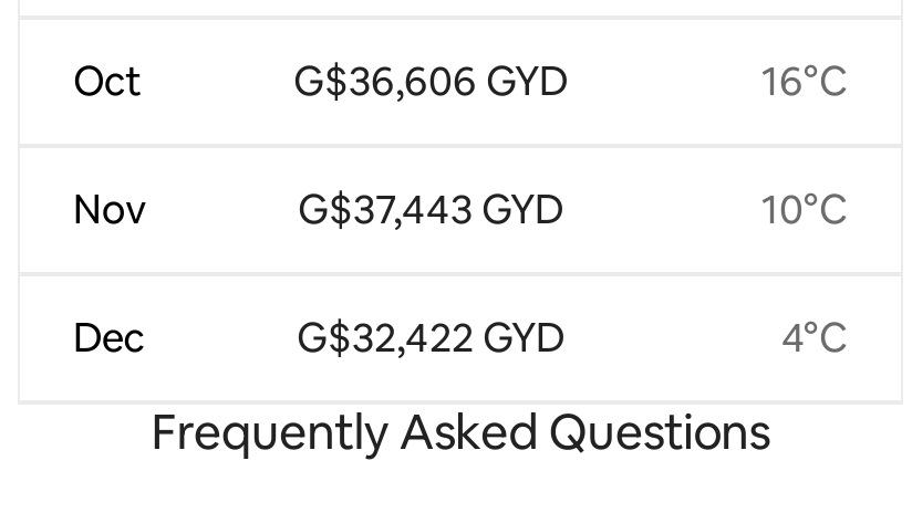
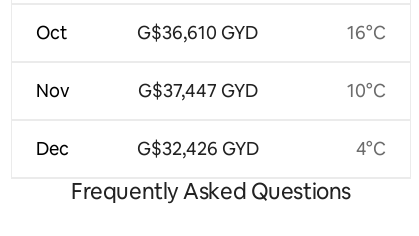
- G$36,606 GYD
+ G$36,610 GYD

- G$37,443 GYD
+ G$37,447 GYD

- G$32,422 GYD
+ G$32,426 GYD
